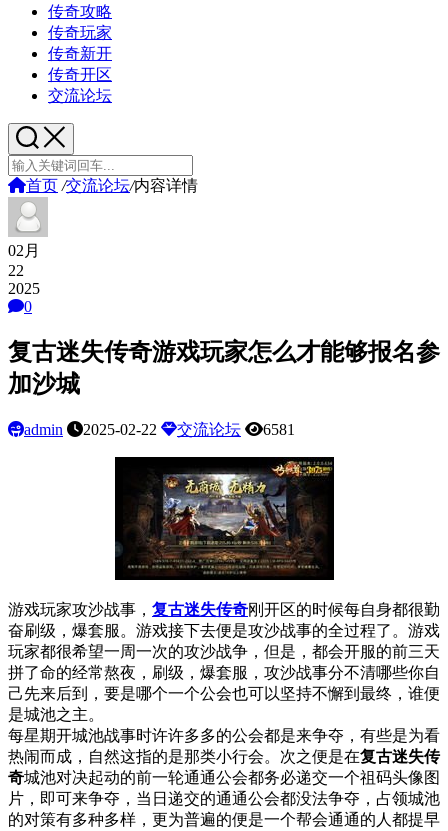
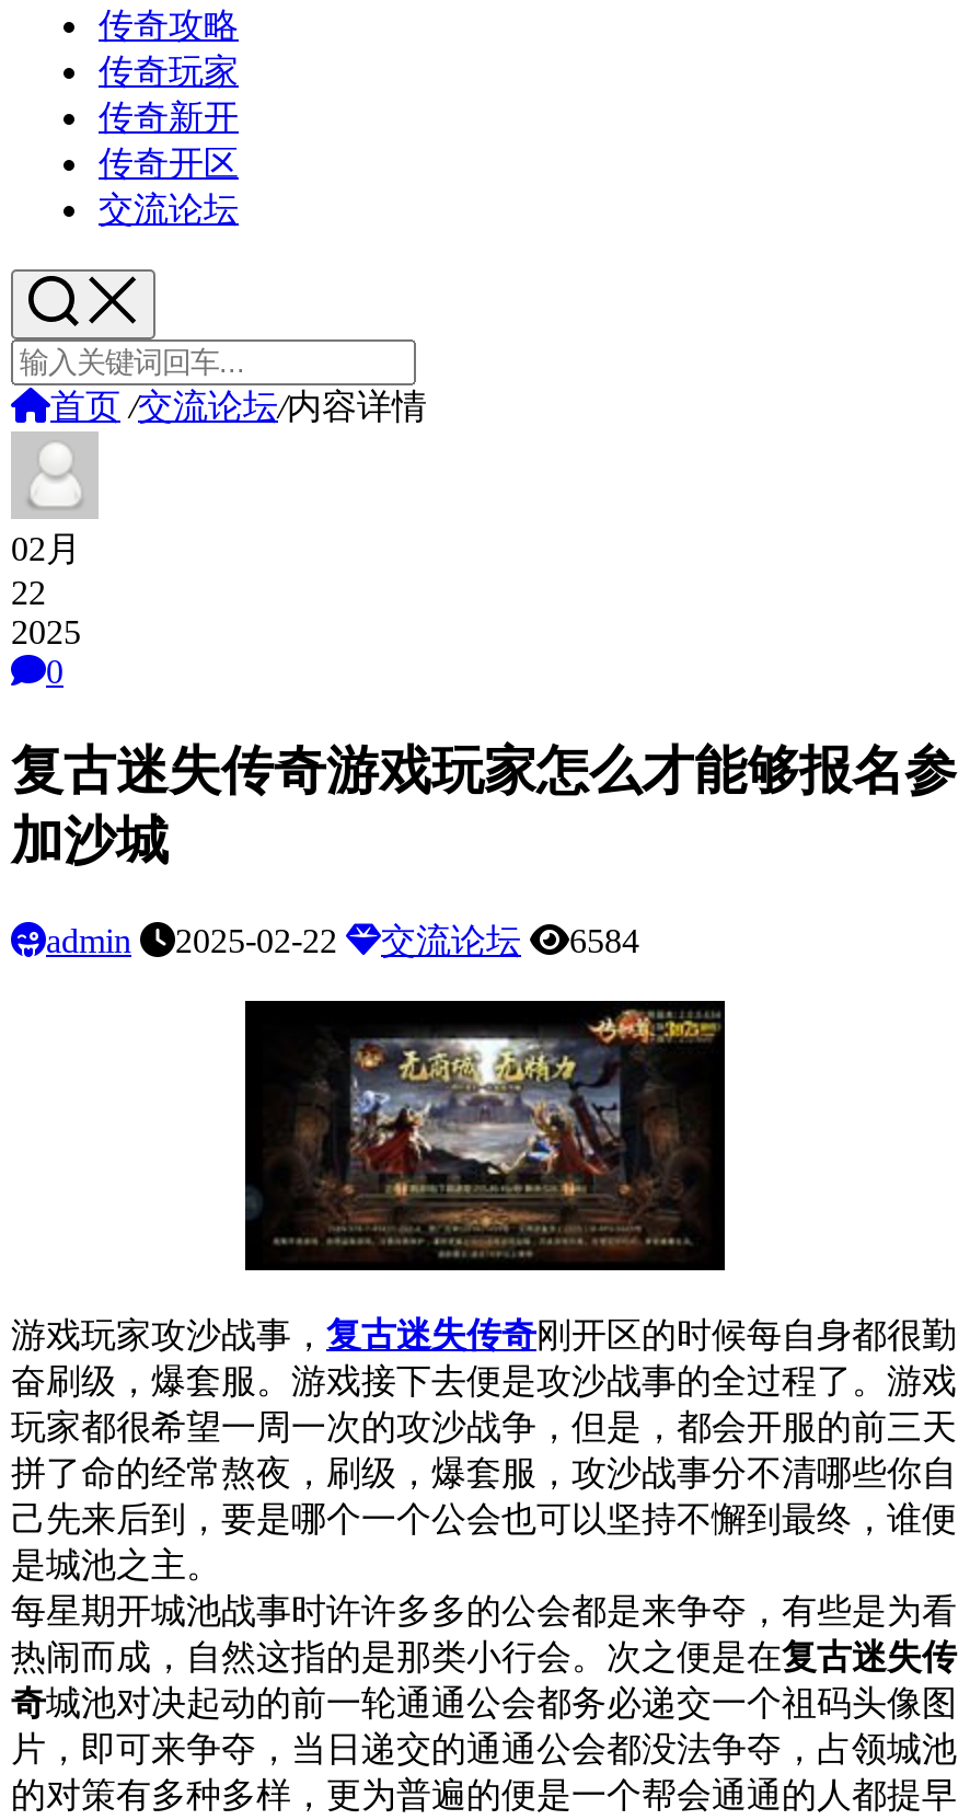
- admin 2025-02-22 交流论坛 6581
+ admin 2025-02-22 交流论坛 6584
